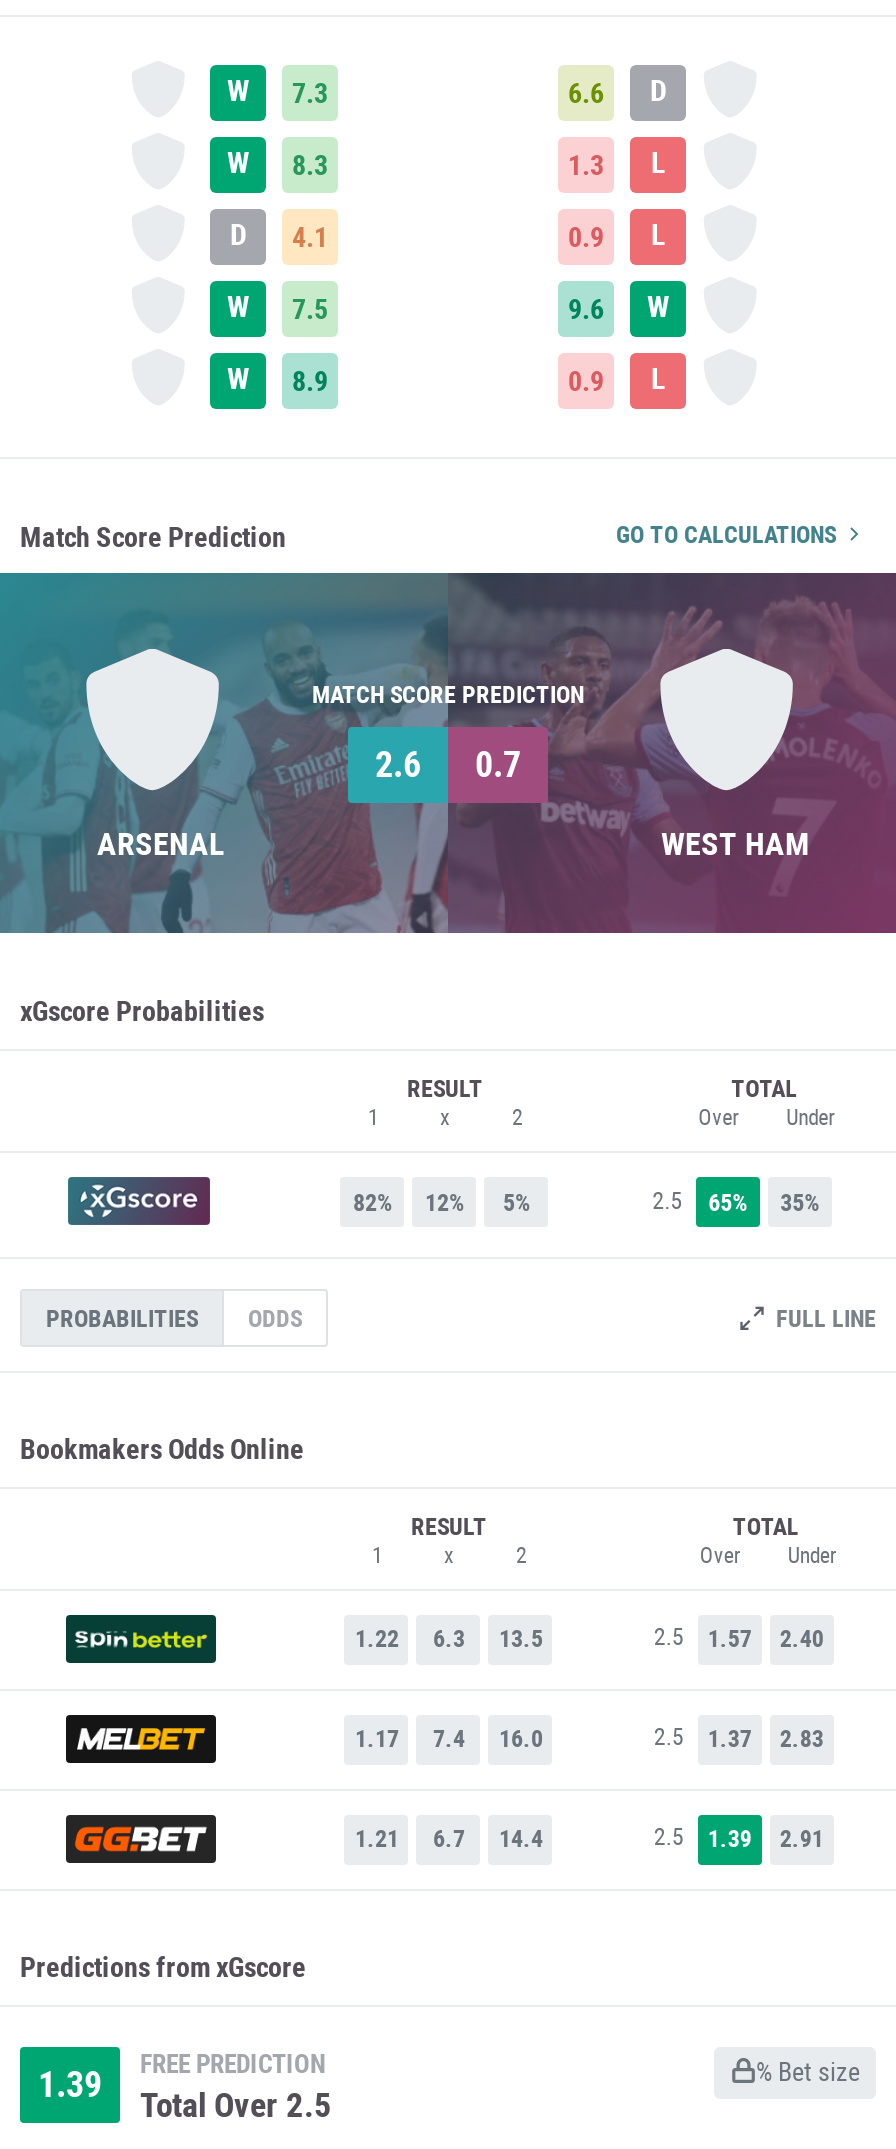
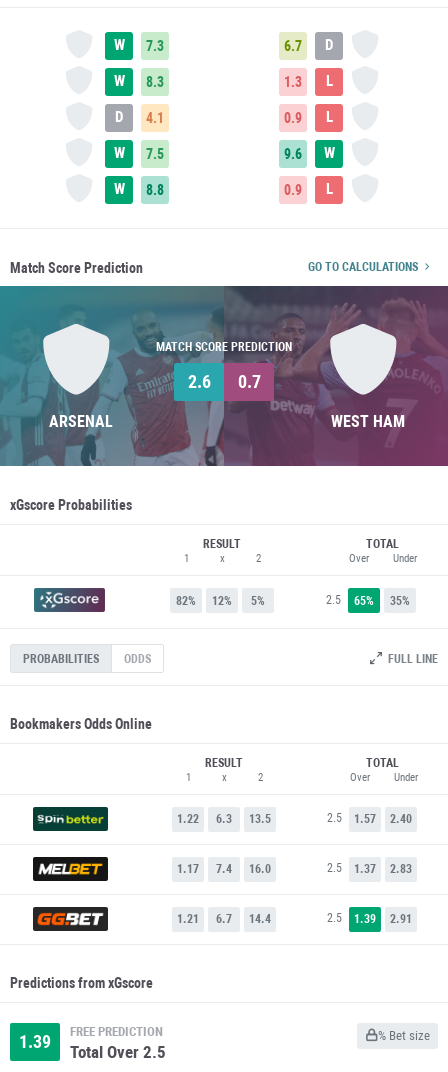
- 6.6 D
+ 6.7 D

- W 8.9
+ W 8.8
